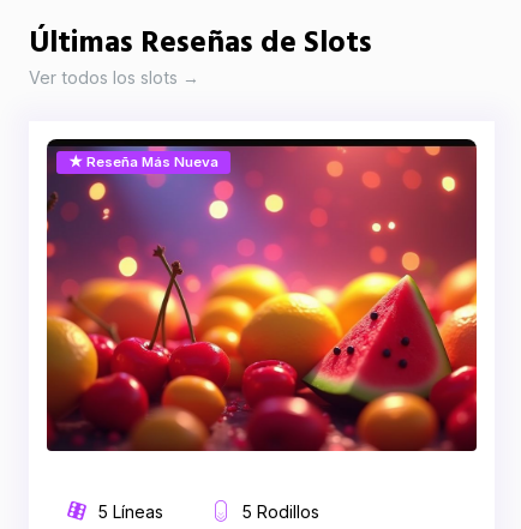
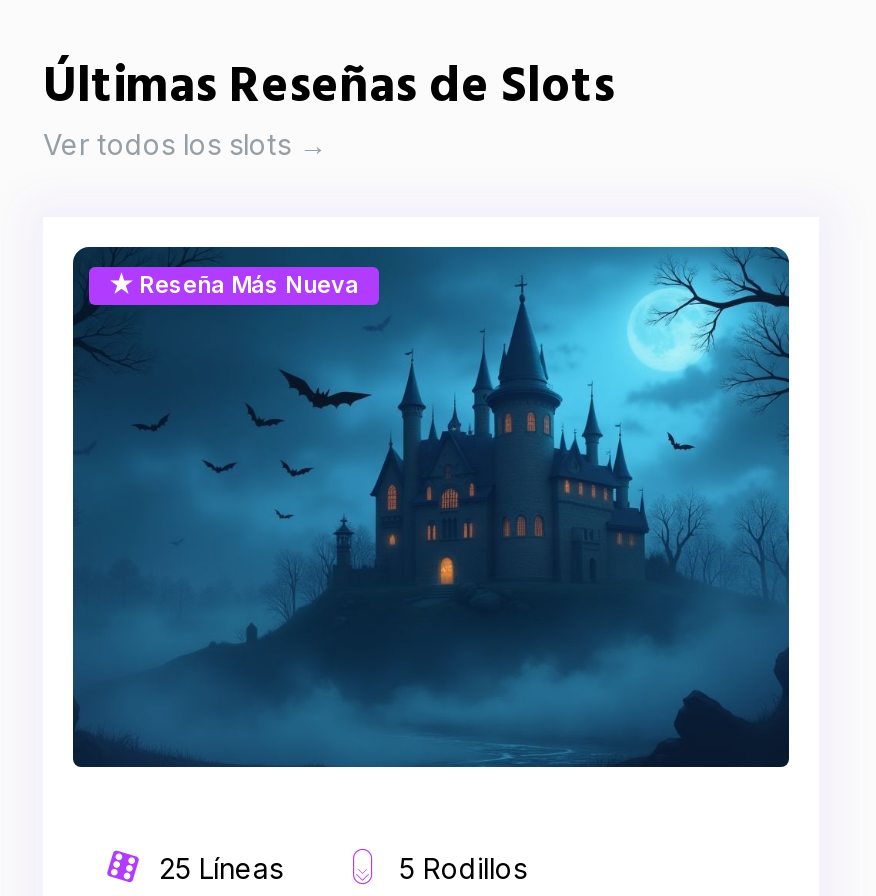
- [image]
+ [image]

- 5 Líneas
+ 25 Líneas
